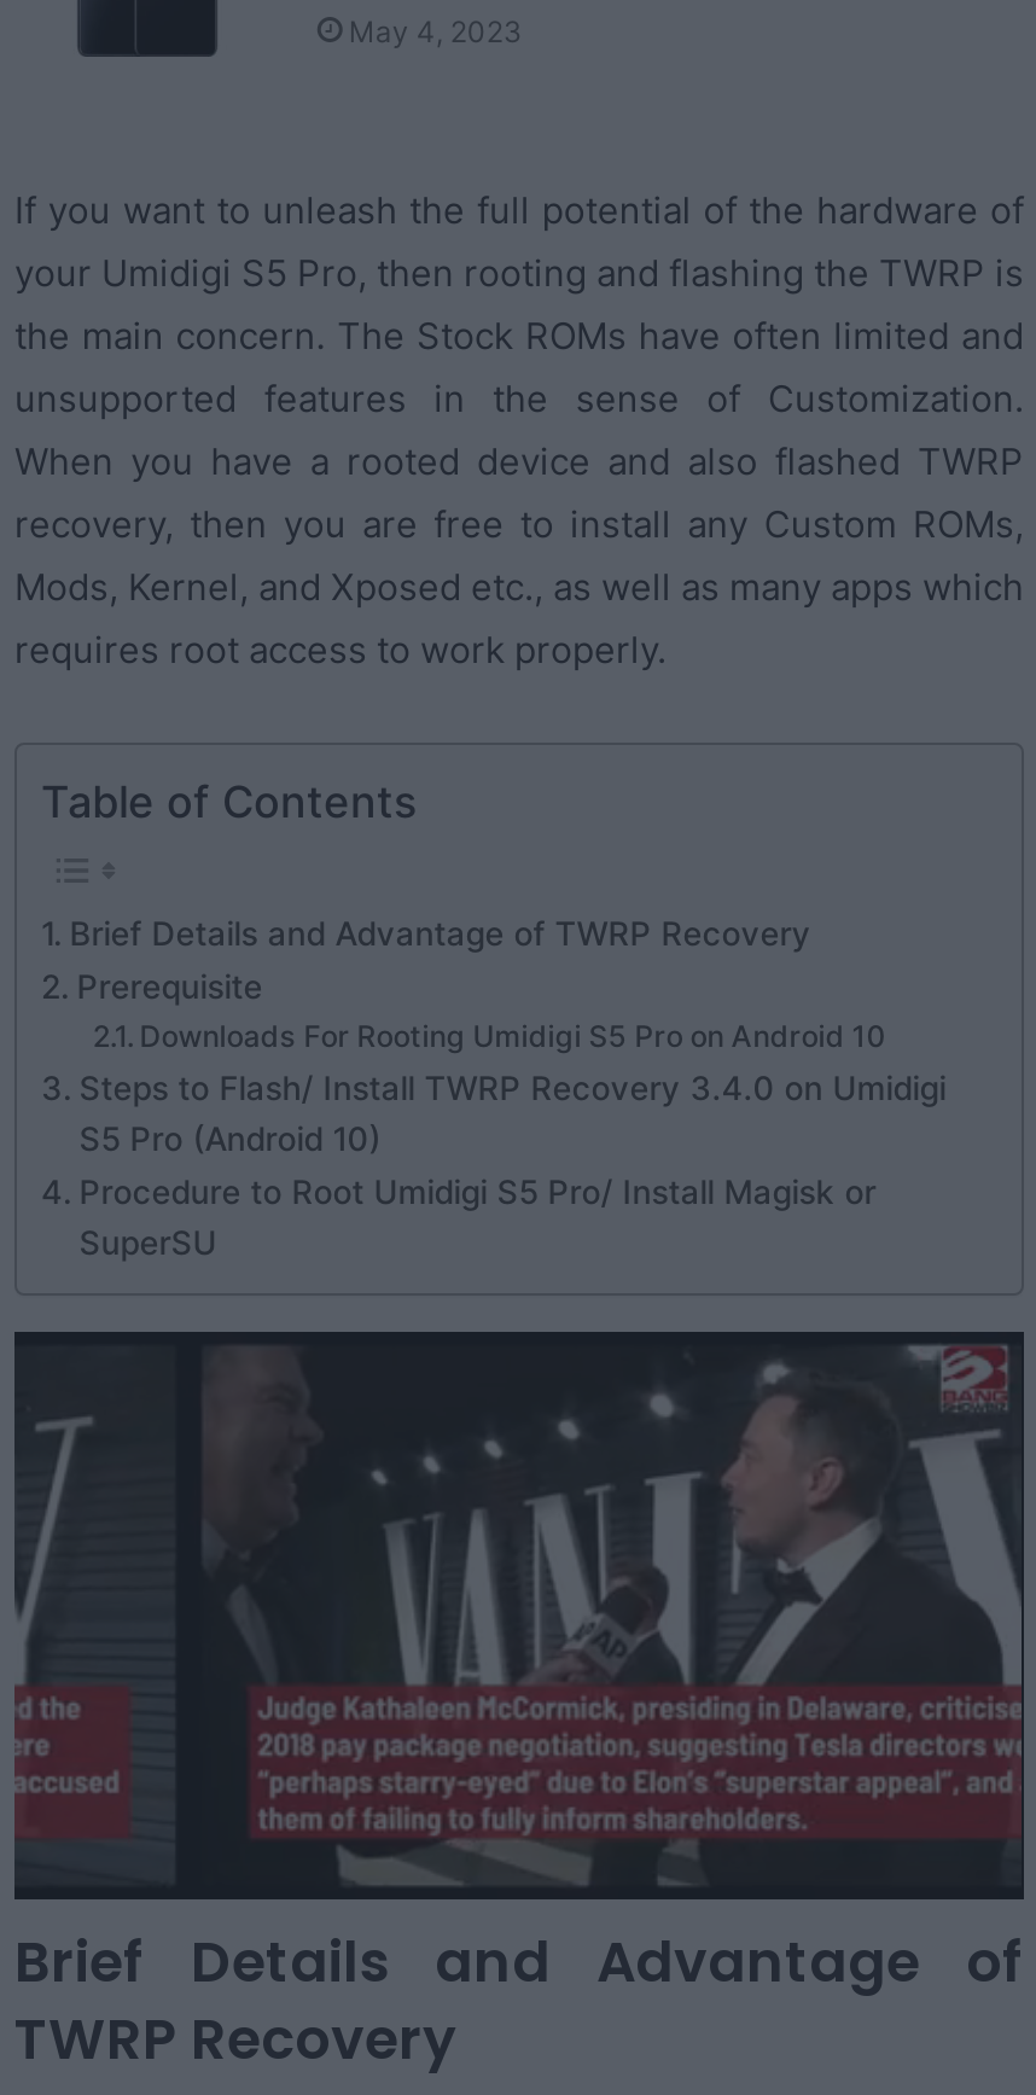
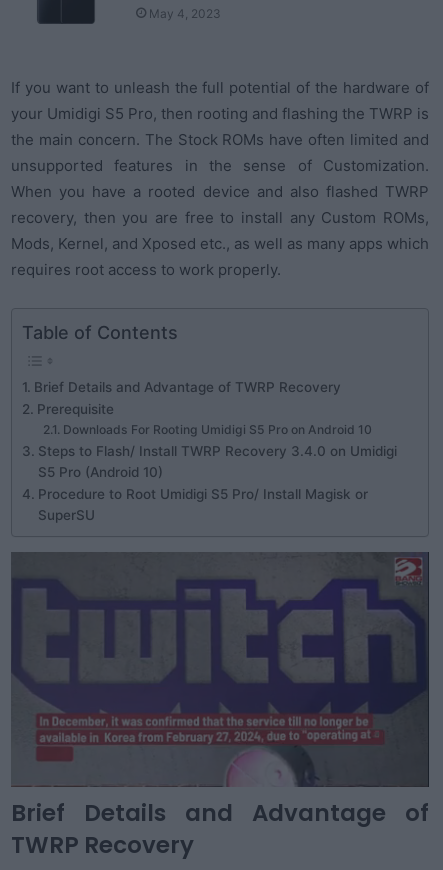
- [image]
+ [image]
